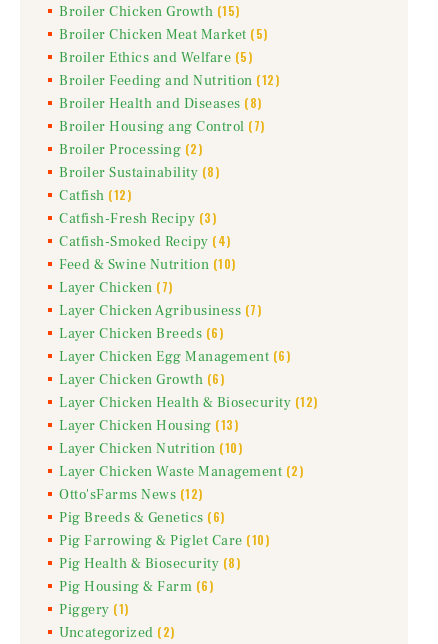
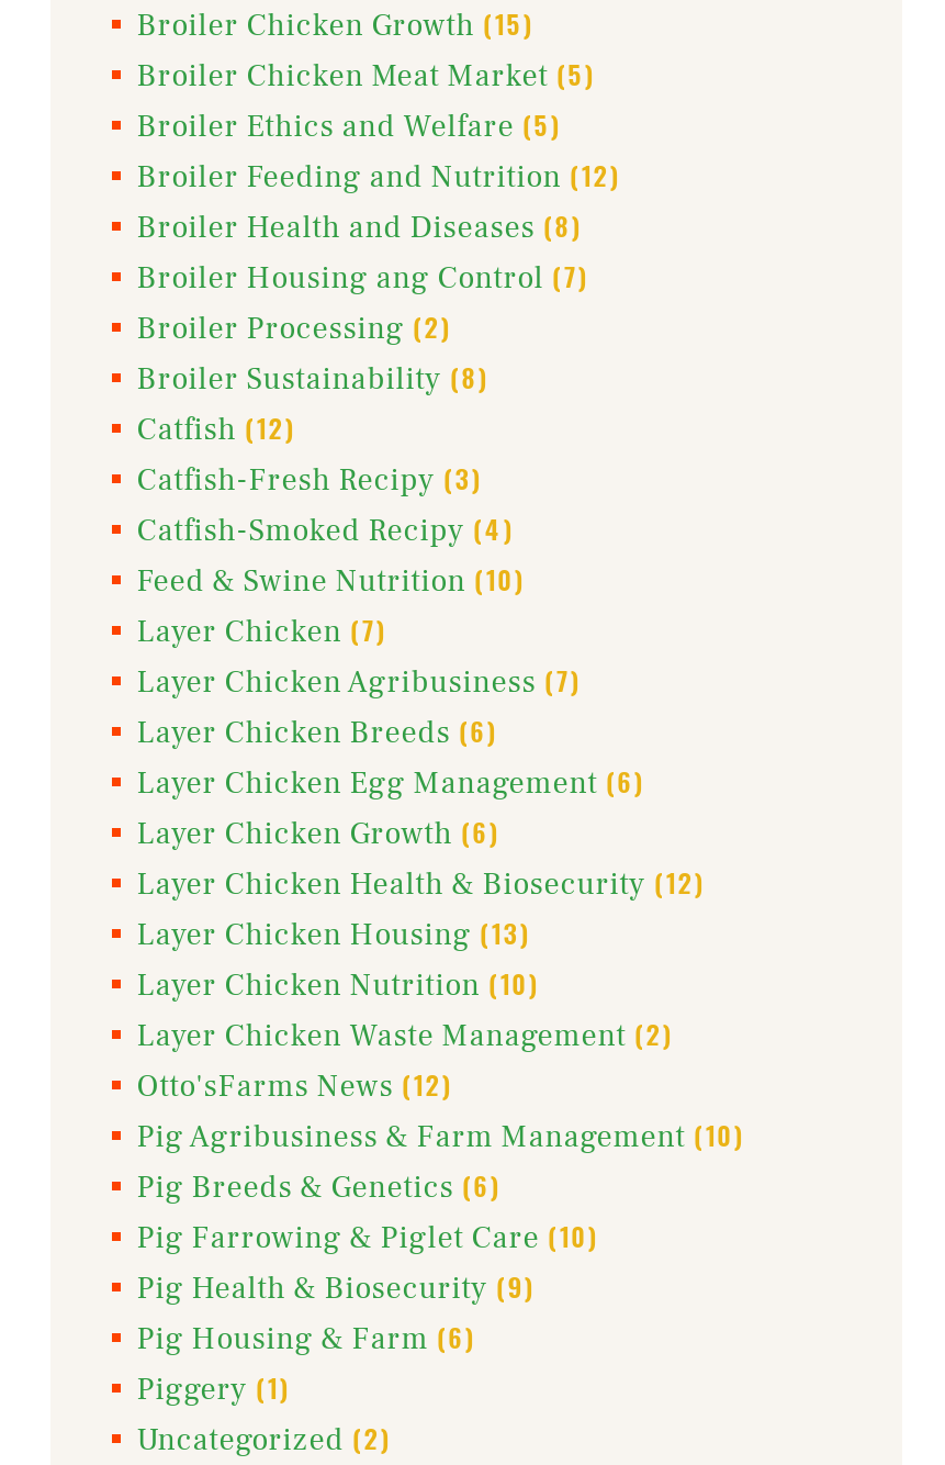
+ Pig Agribusiness & Farm Management (10)

- Pig Health & Biosecurity (8)
+ Pig Health & Biosecurity (9)
